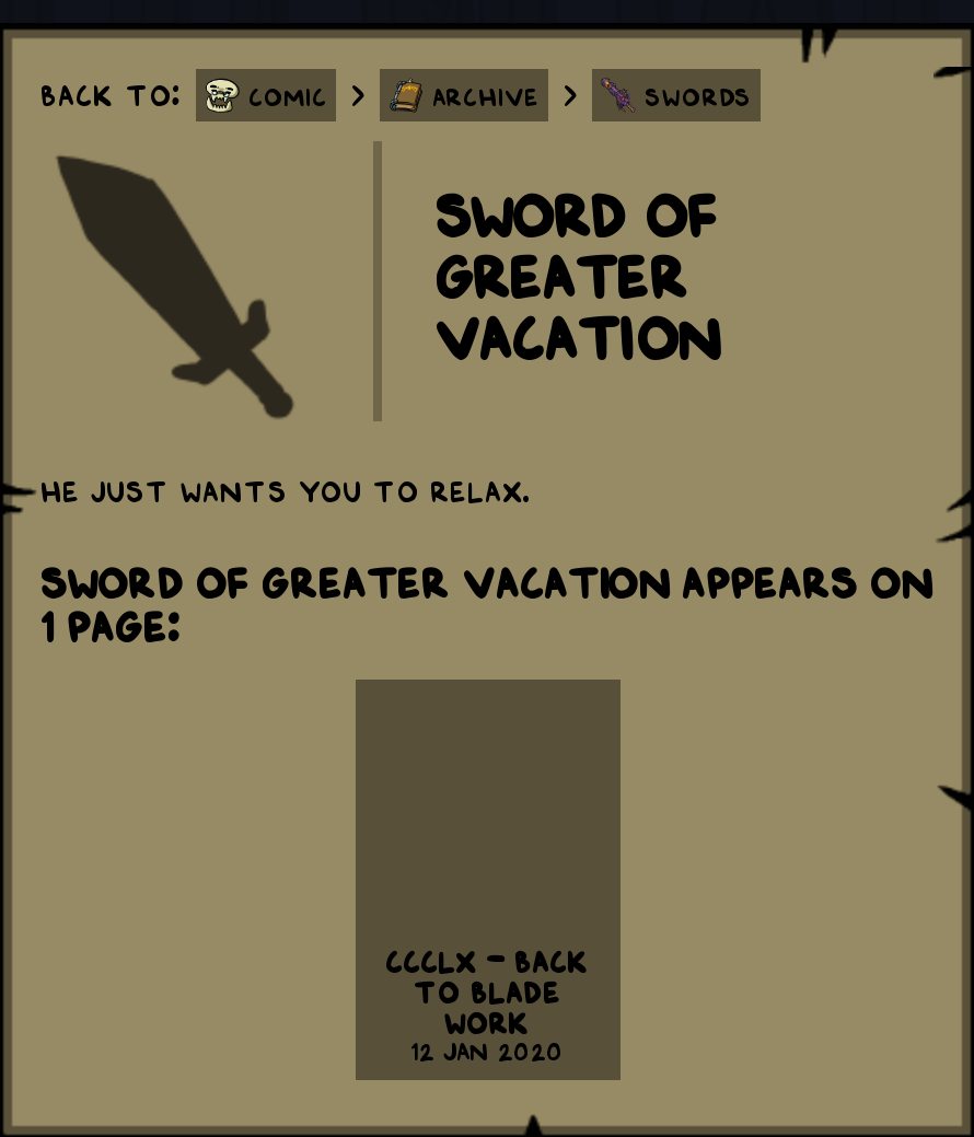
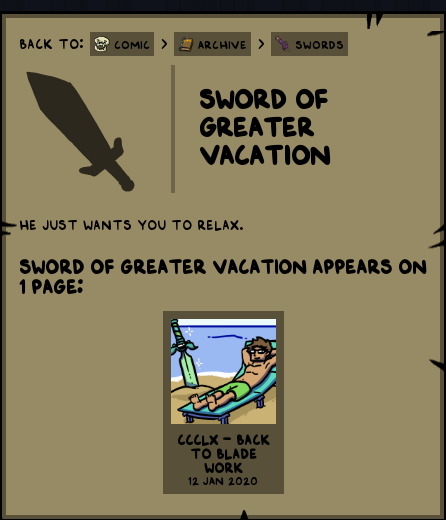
+ [image]
